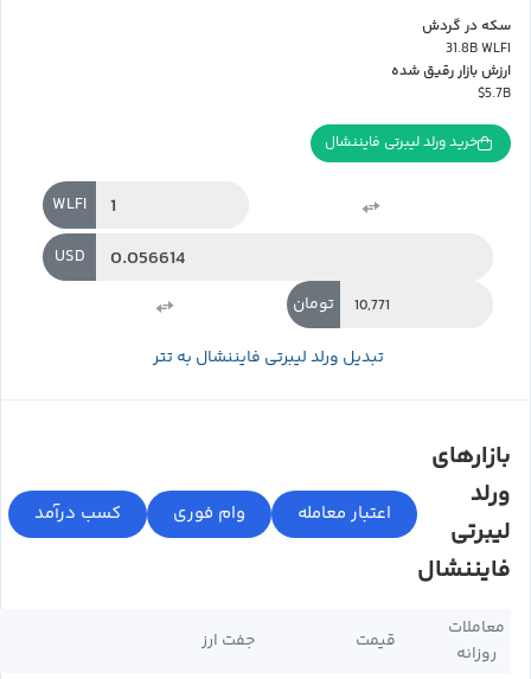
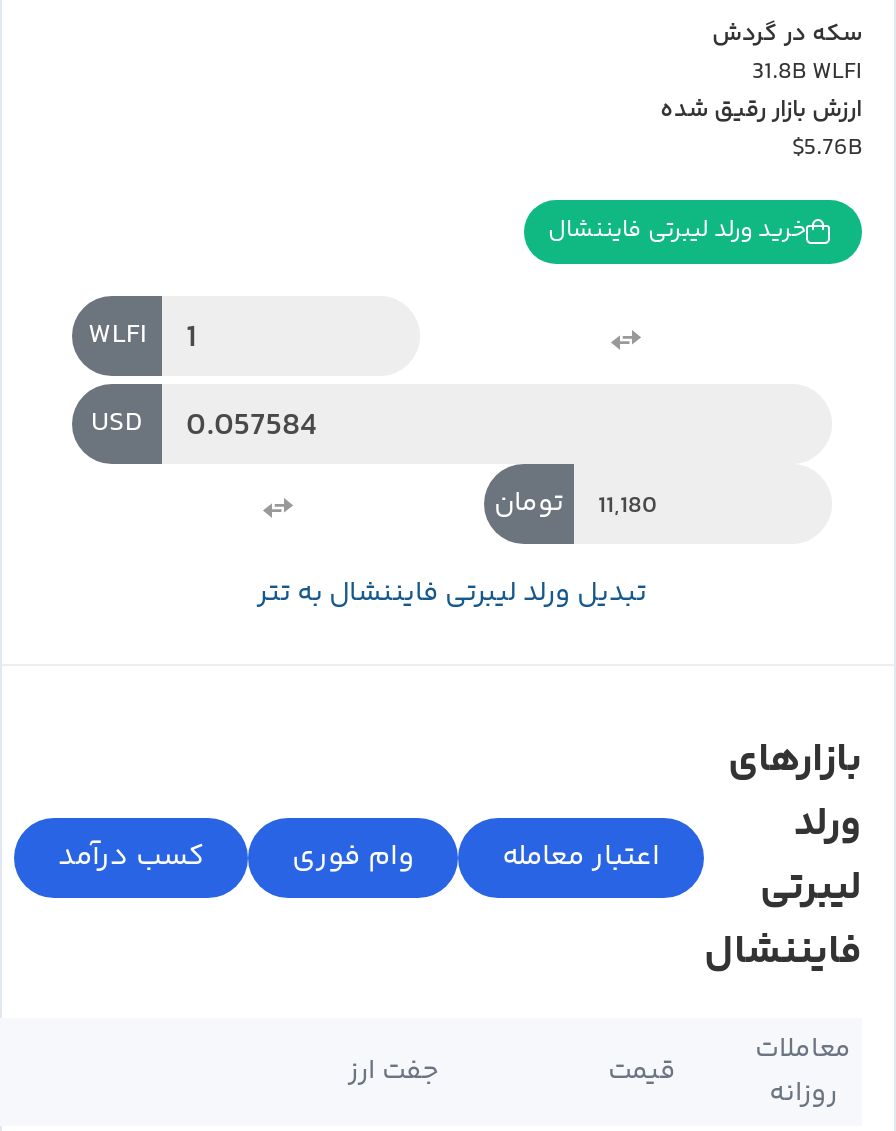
- $5.7B
+ $5.76B
